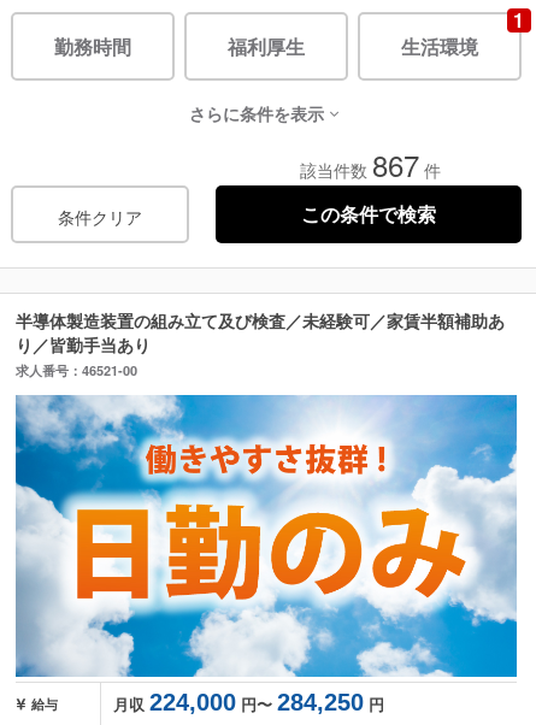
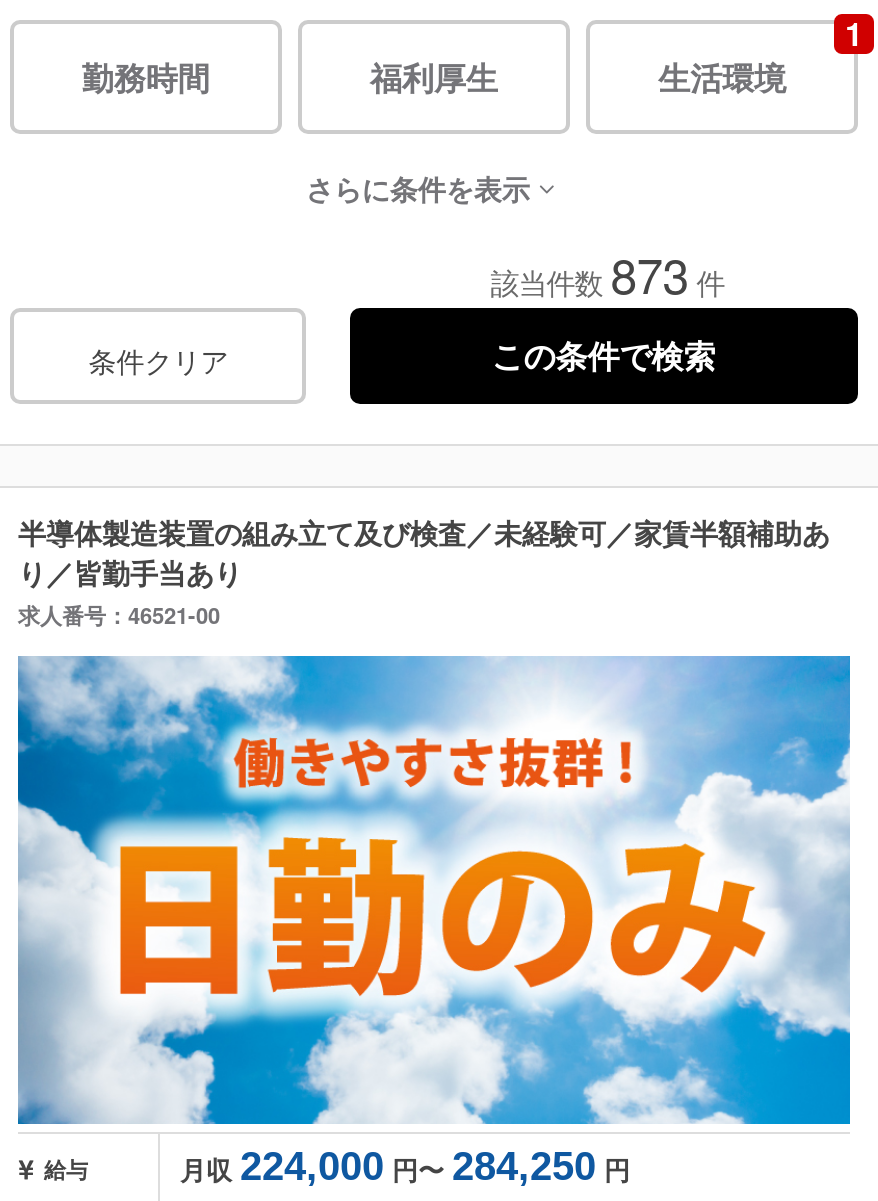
- 該当件数867 件
+ 該当件数873 件
